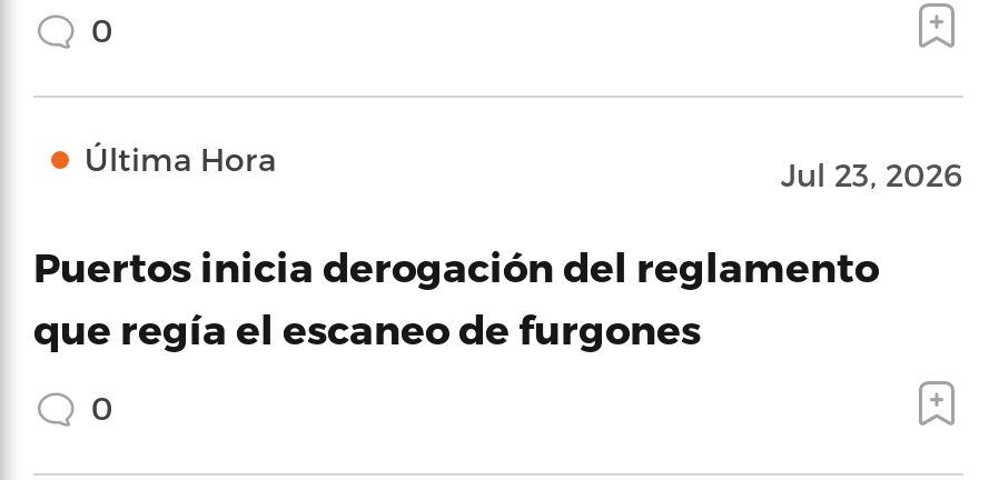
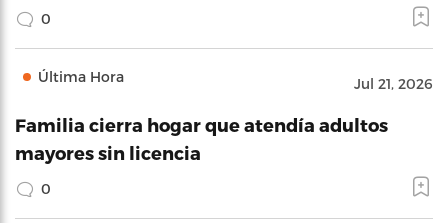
- Jul 23, 2026
+ Jul 21, 2026

- Puertos inicia derogación del reglamento
- que regía el escaneo de furgones
+ Familia cierra hogar que atendía adultos
+ mayores sin licencia
